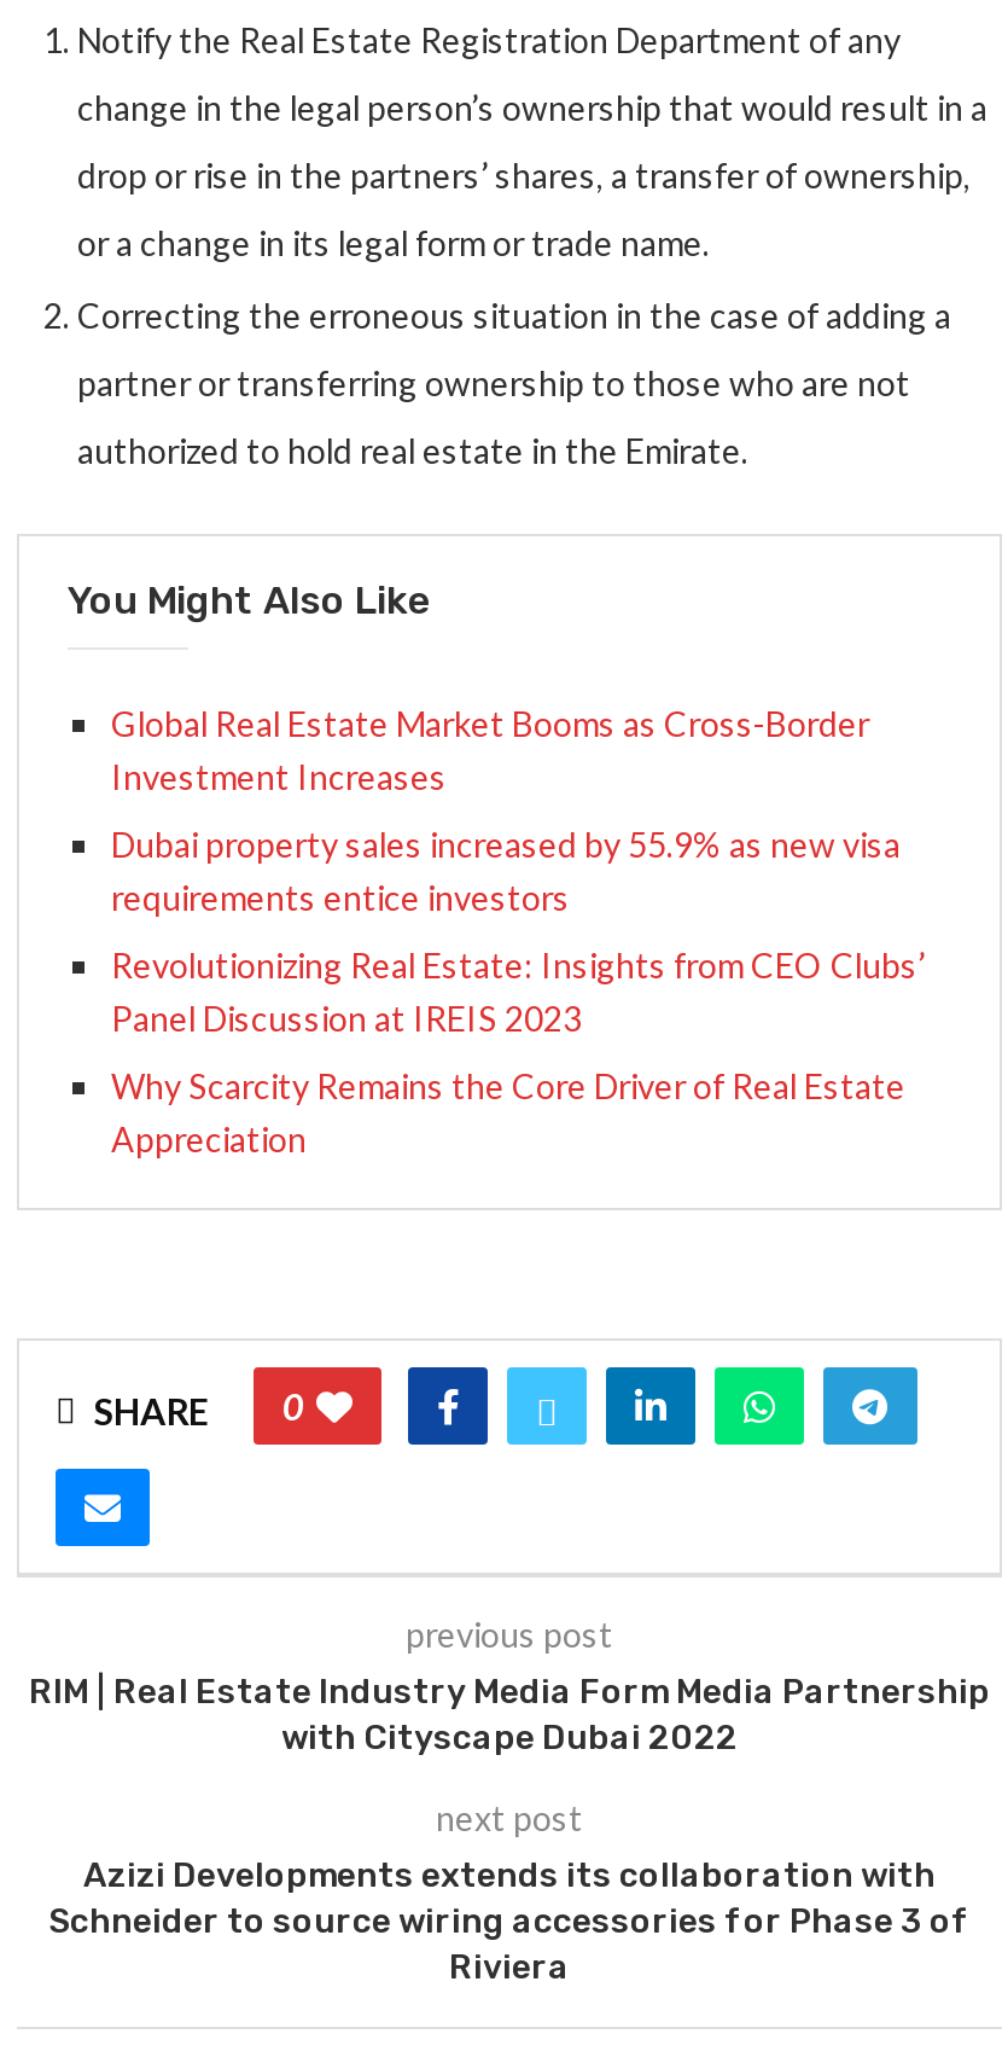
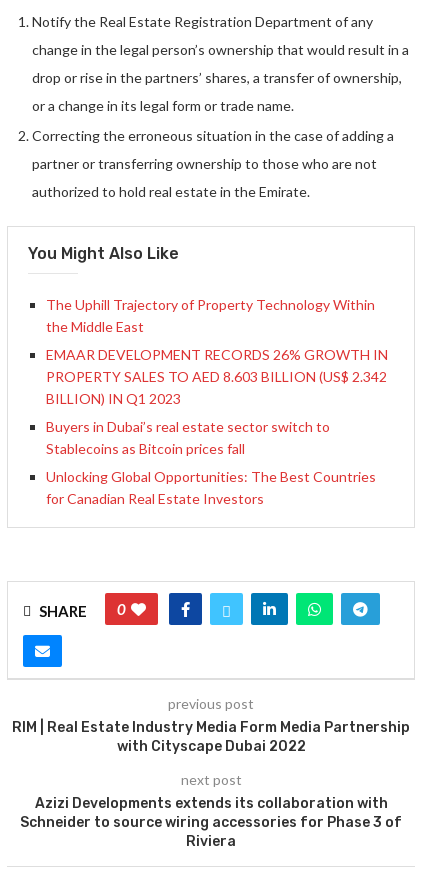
- Global Real Estate Market Booms as Cross-Border
- Investment Increases
+ The Uphill Trajectory of Property Technology Within
+ the Middle East

- Dubai property sales increased by 55.9% as new visa
- requirements entice investors
+ EMAAR DEVELOPMENT RECORDS 26% GROWTH IN
+ PROPERTY SALES TO AED 8.603 BILLION (US$ 2.342
+ BILLION) IN Q1 2023

- Revolutionizing Real Estate: Insights from CEO Clubs’
- Panel Discussion at IREIS 2023
+ Buyers in Dubai’s real estate sector switch to
+ Stablecoins as Bitcoin prices fall

- Why Scarcity Remains the Core Driver of Real Estate
- Appreciation
+ Unlocking Global Opportunities: The Best Countries
+ for Canadian Real Estate Investors
